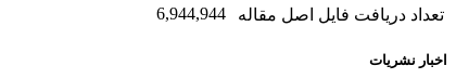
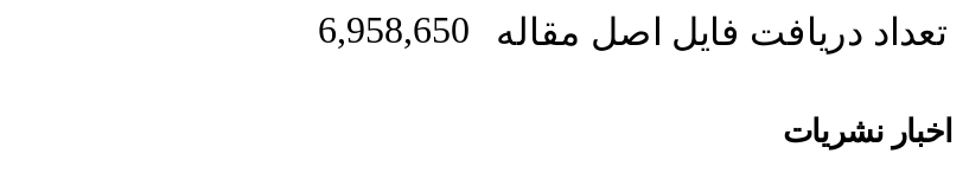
- تعداد دریافت فایل اصل مقاله 6,944,944
+ تعداد دریافت فایل اصل مقاله 6,958,650
